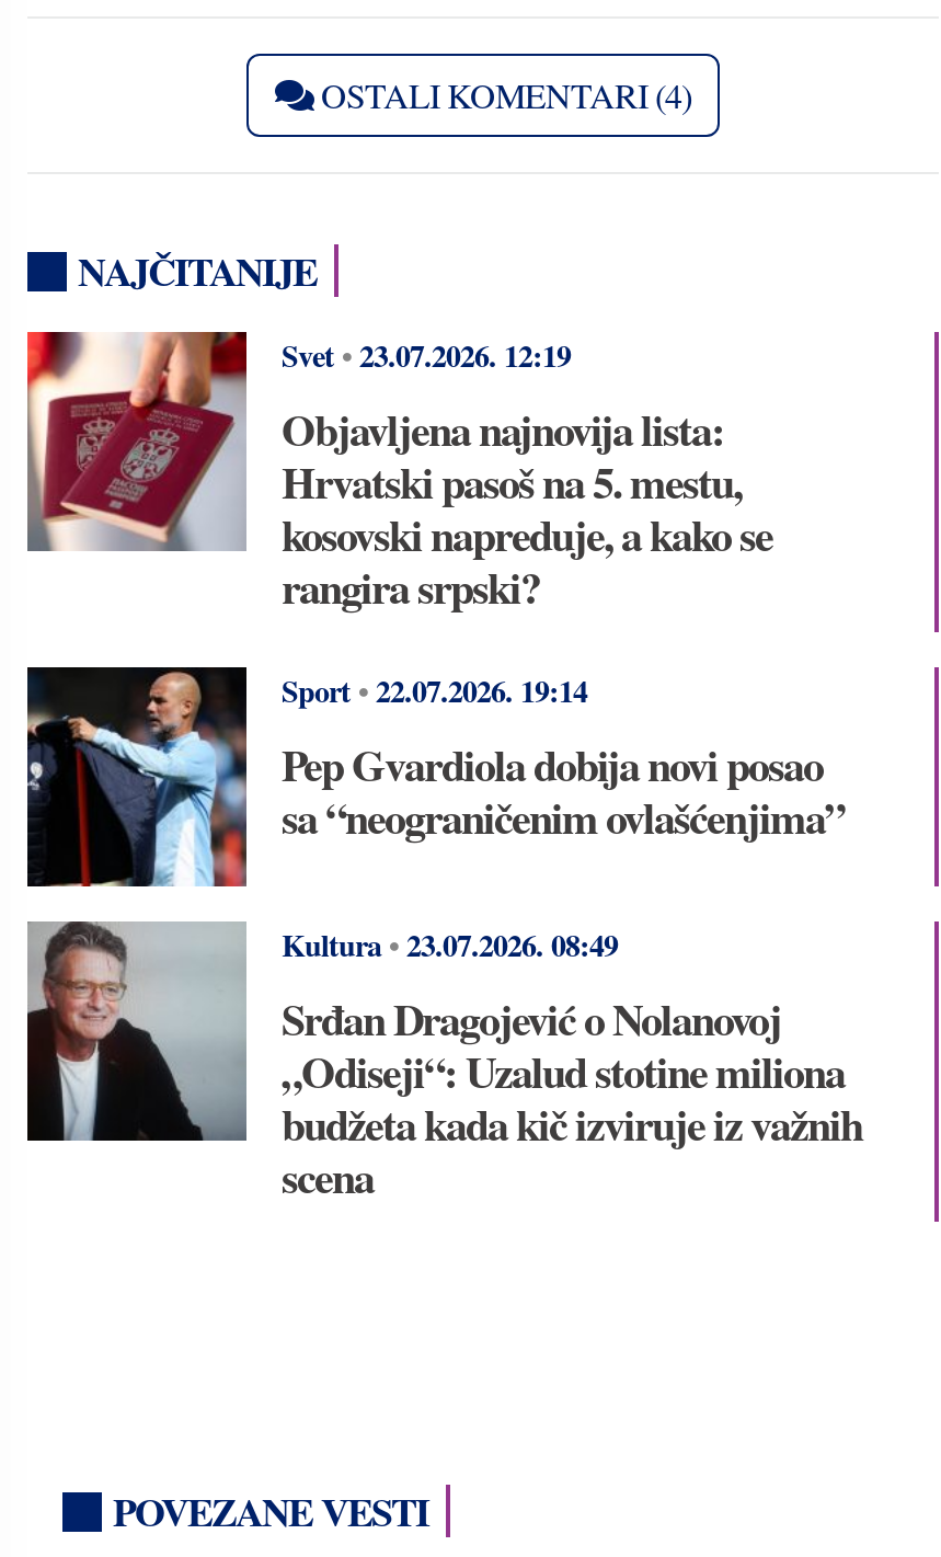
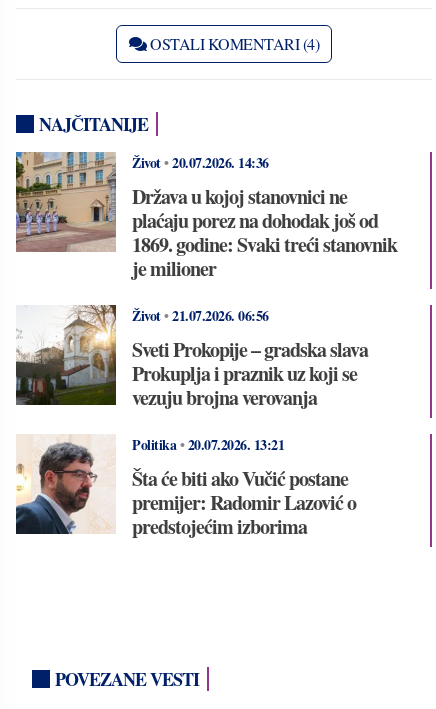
- [image]
- Svet •23.07.2026. 12:19
- Objavljena najnovija lista:
- Hrvatski pasoš na 5. mestu,
- kosovski napreduje, a kako se
- rangira srpski?
+ [image]
+ Život •20.07.2026. 14:36
+ Država u kojoj stanovnici ne
+ plaćaju porez na dohodak još od
+ 1869. godine: Svaki treći stanovnik
+ je milioner

- [image]
- Sport •22.07.2026. 19:14
- Pep Gvardiola dobija novi posao
- sa “neograničenim ovlašćenjima”
+ [image]
+ Život • 21.07.2026. 06:56
+ Sveti Prokopije – gradska slava
+ Prokuplja i praznik uz koji se
+ vezuju brojna verovanja

- [image]
- Kultura •23.07.2026. 08:49
- Srđan Dragojević o Nolanovoj
- „Odiseji“: Uzalud stotine miliona
- budžeta kada kič izviruje iz važnih
- scena
+ [image]
+ Politika • 20.07.2026. 13:21
+ Šta će biti ako Vučić postane
+ premijer: Radomir Lazović o
+ predstojećim izborima
